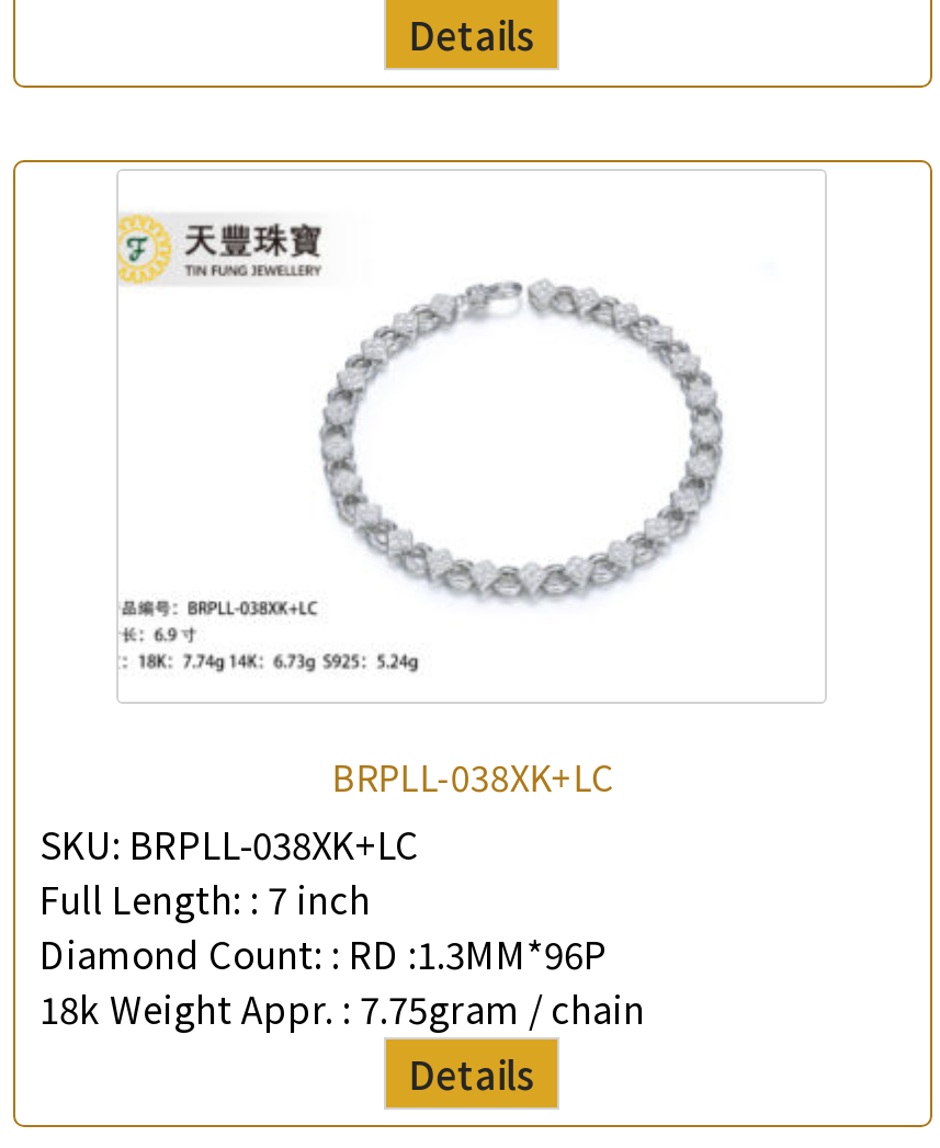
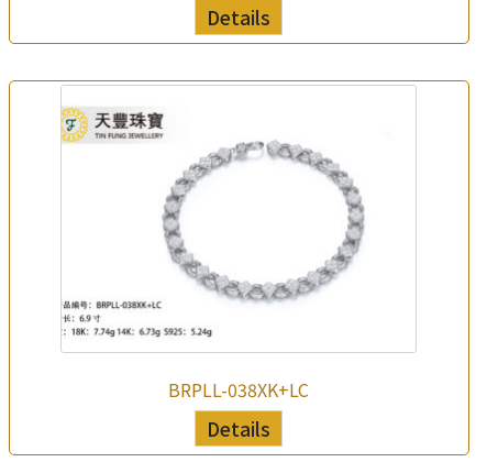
- SKU: BRPLL-038XK+LC
- Full Length: : 7 inch
- Diamond Count: : RD :1.3MM*96P
- 18k Weight Appr. : 7.75gram / chain
